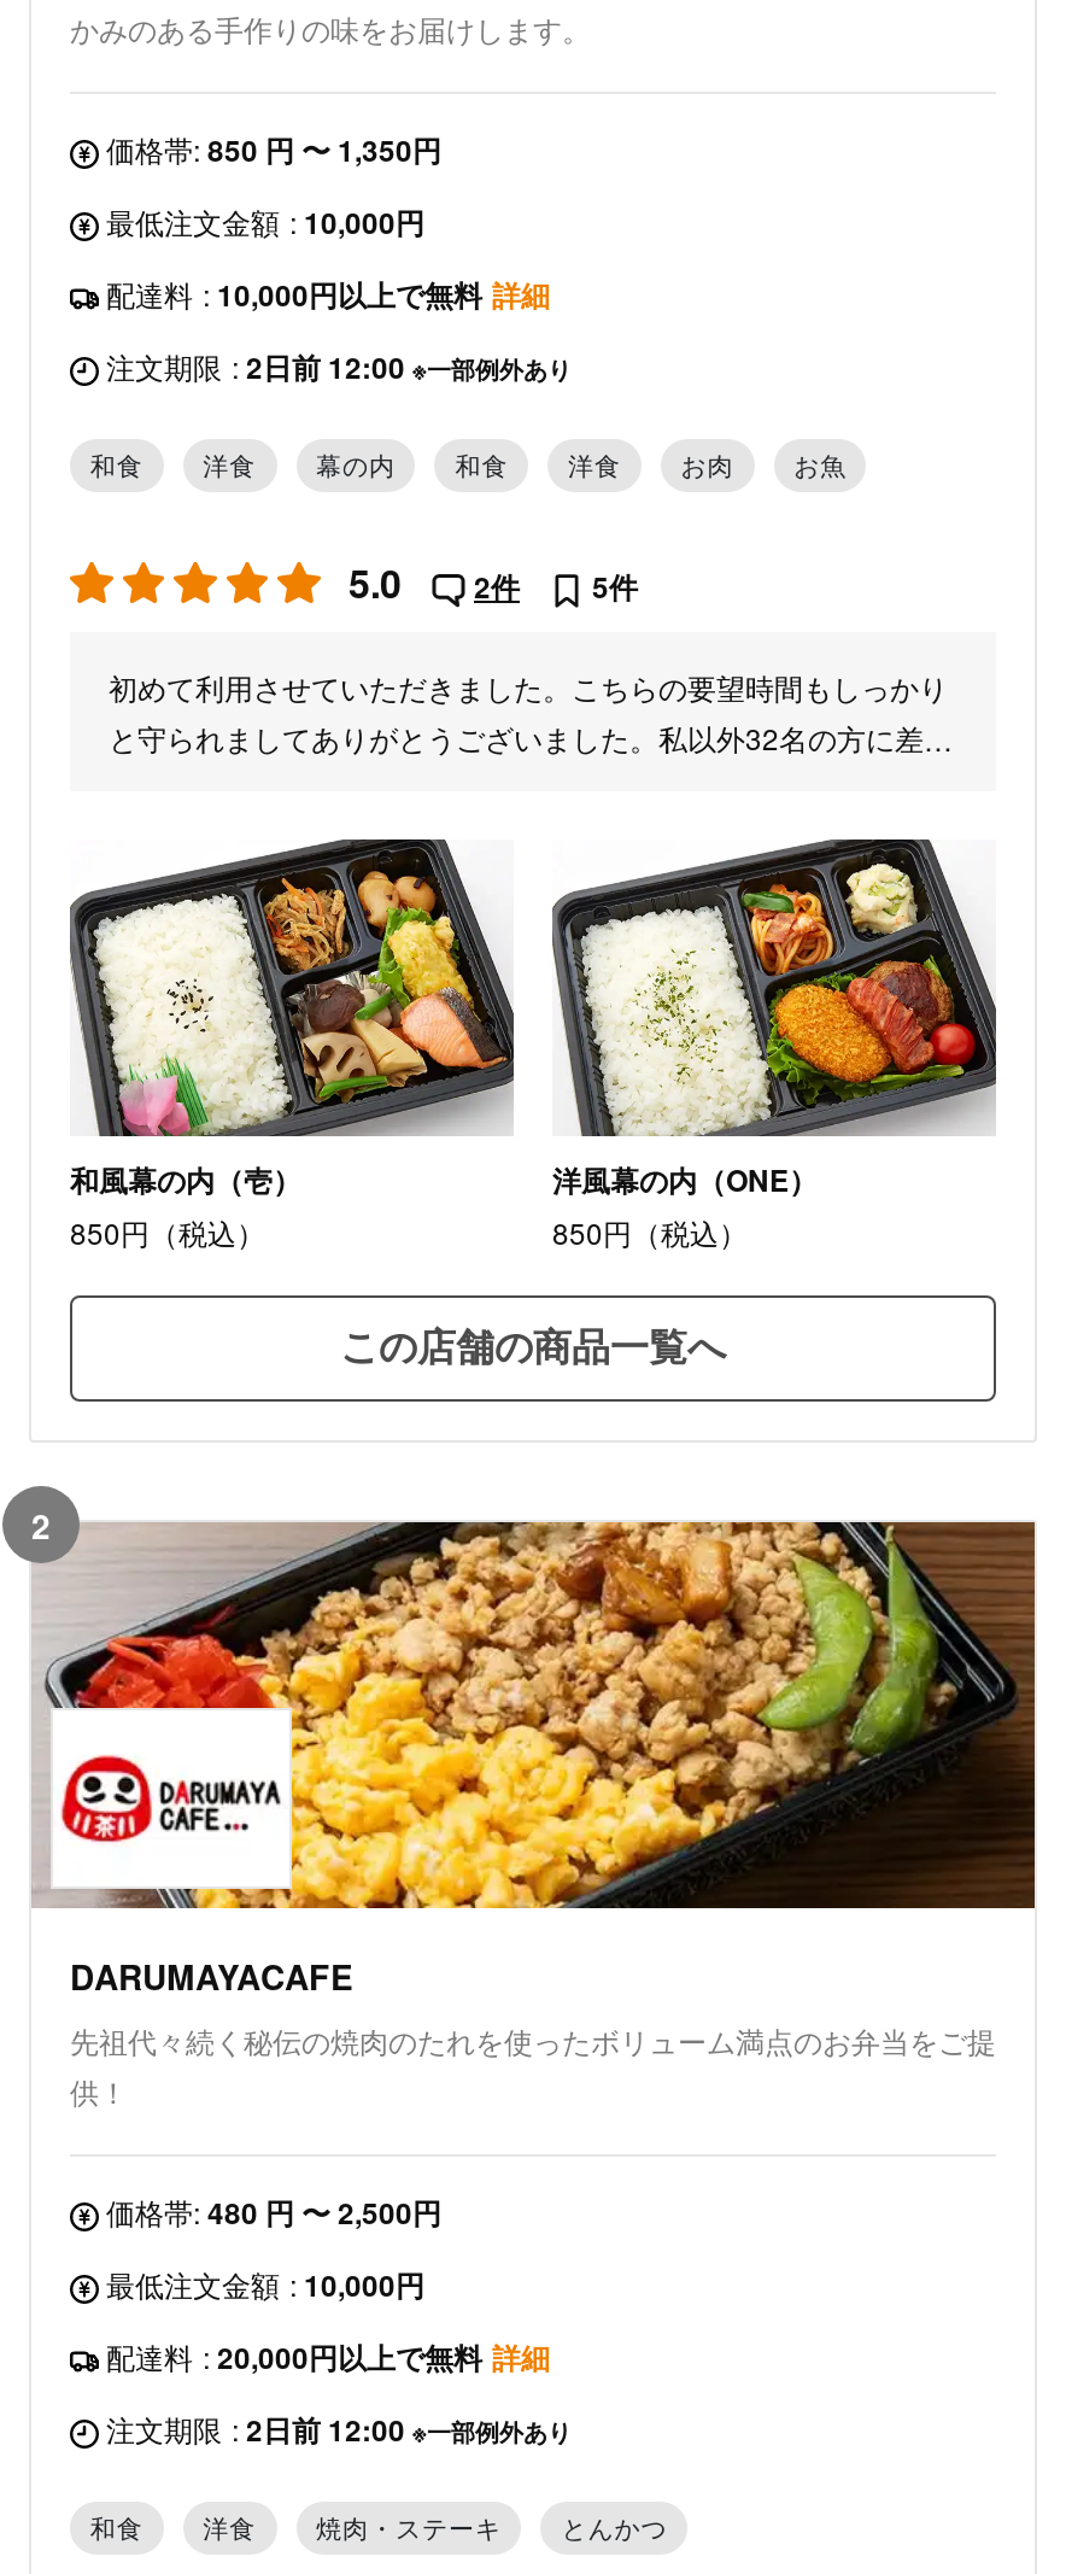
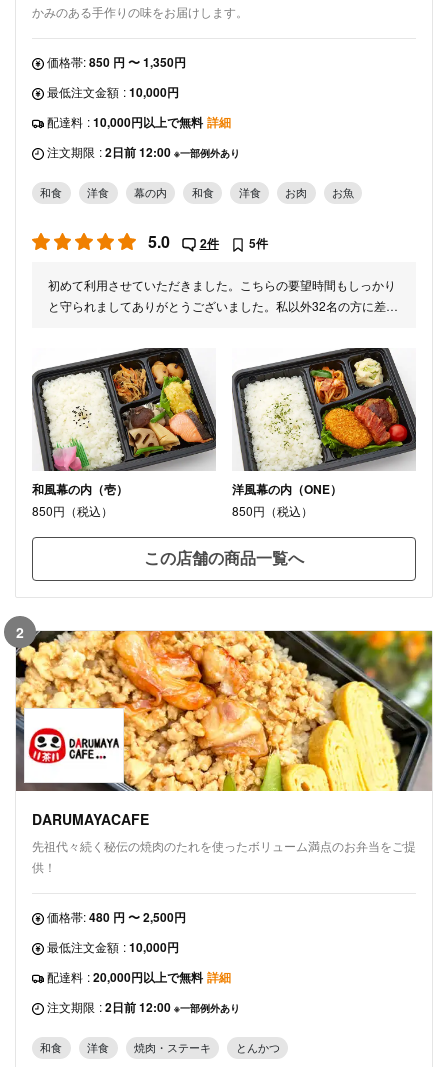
- [image]
+ [image]
